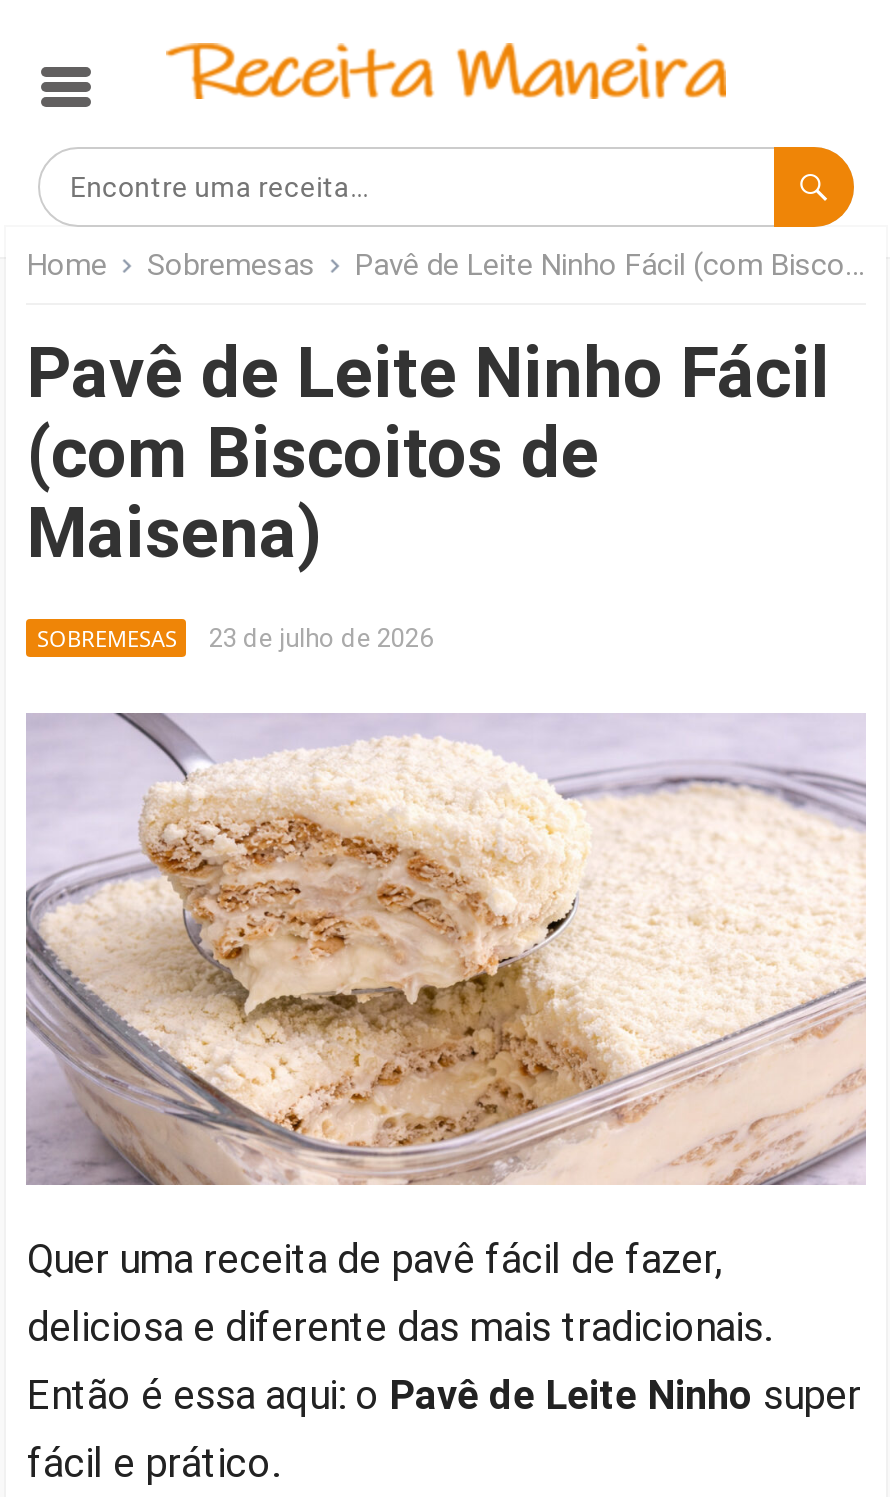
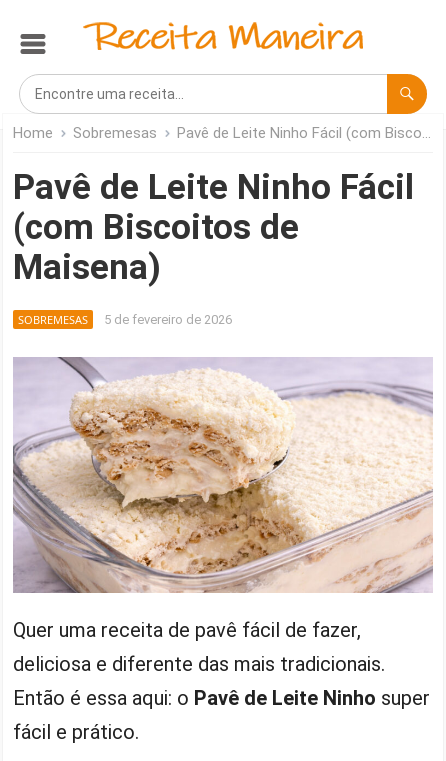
- 23 de julho de 2026
+ 5 de fevereiro de 2026
